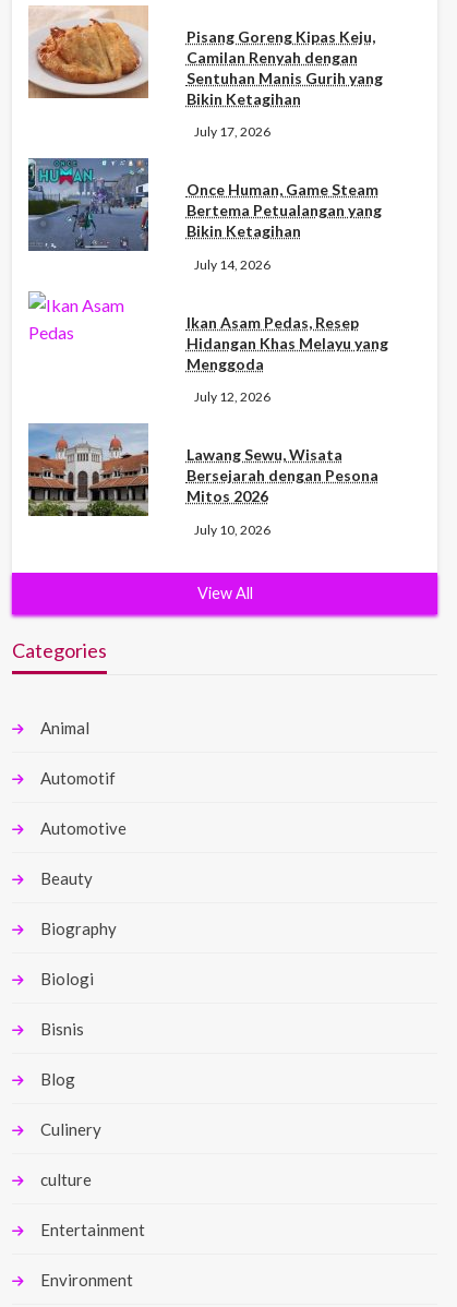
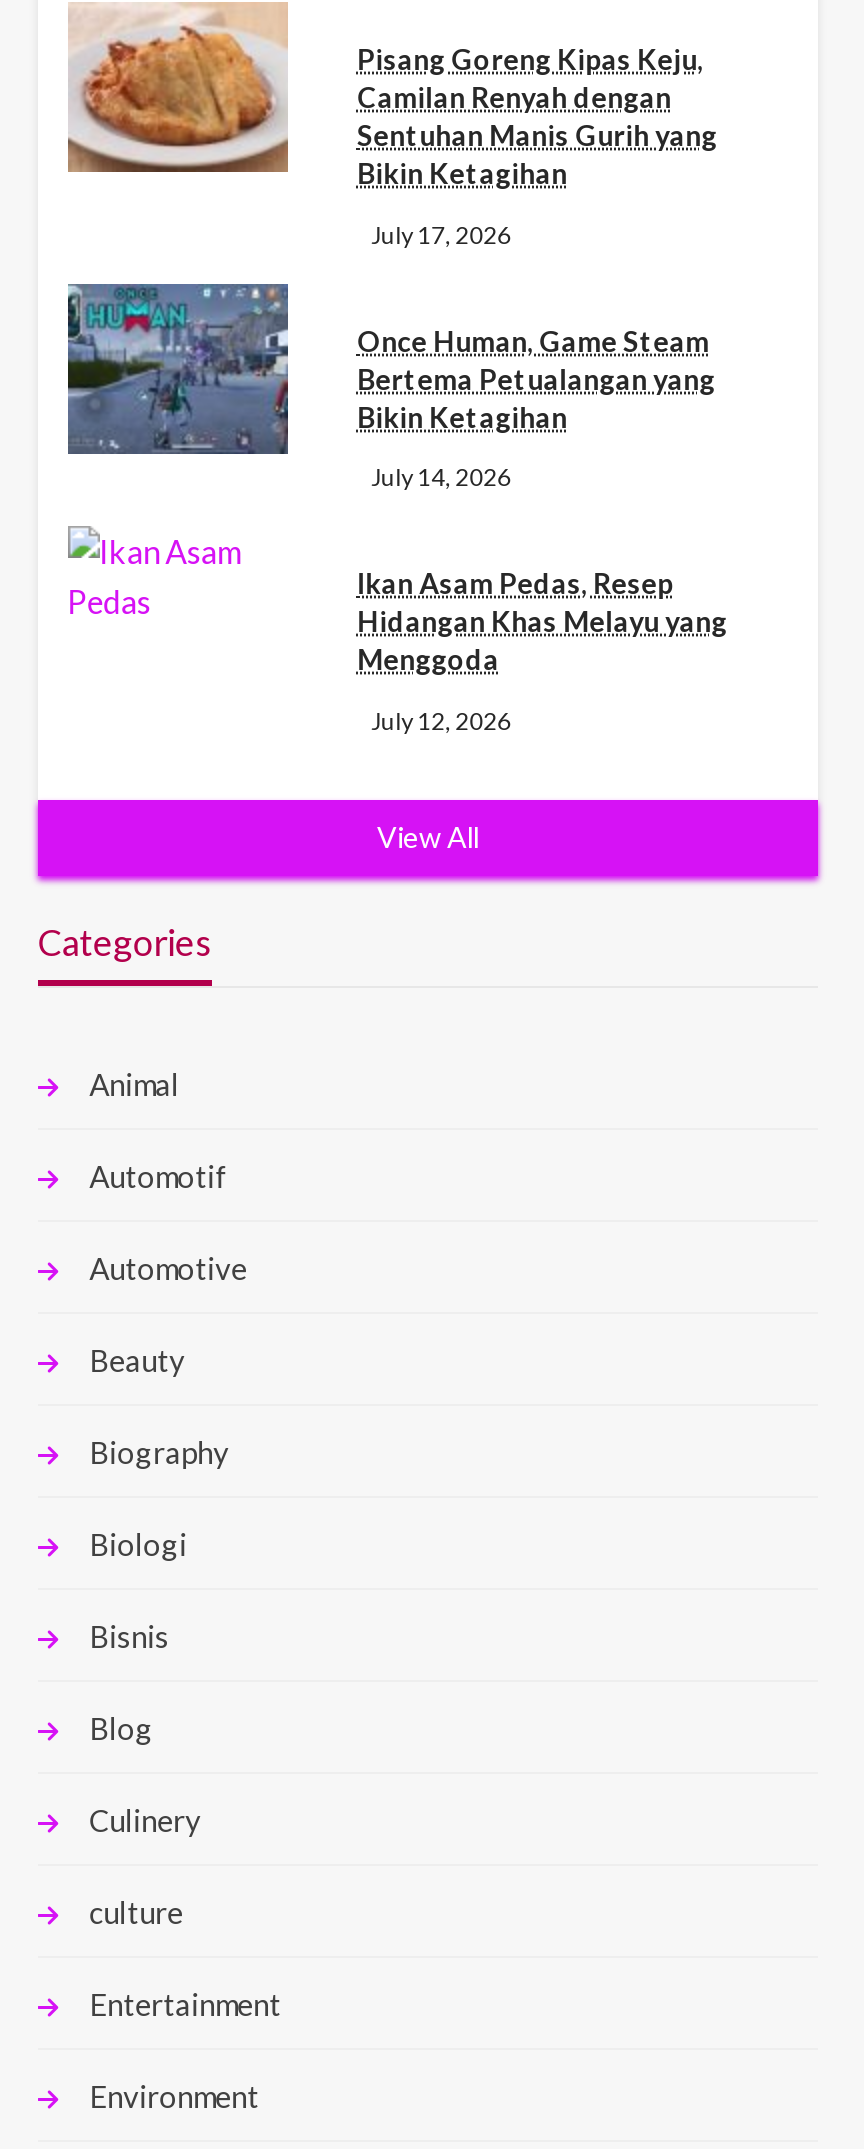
- [image]
- Lawang Sewu, Wisata
- Bersejarah dengan Pesona
- Mitos 2026
- July 10, 2026
